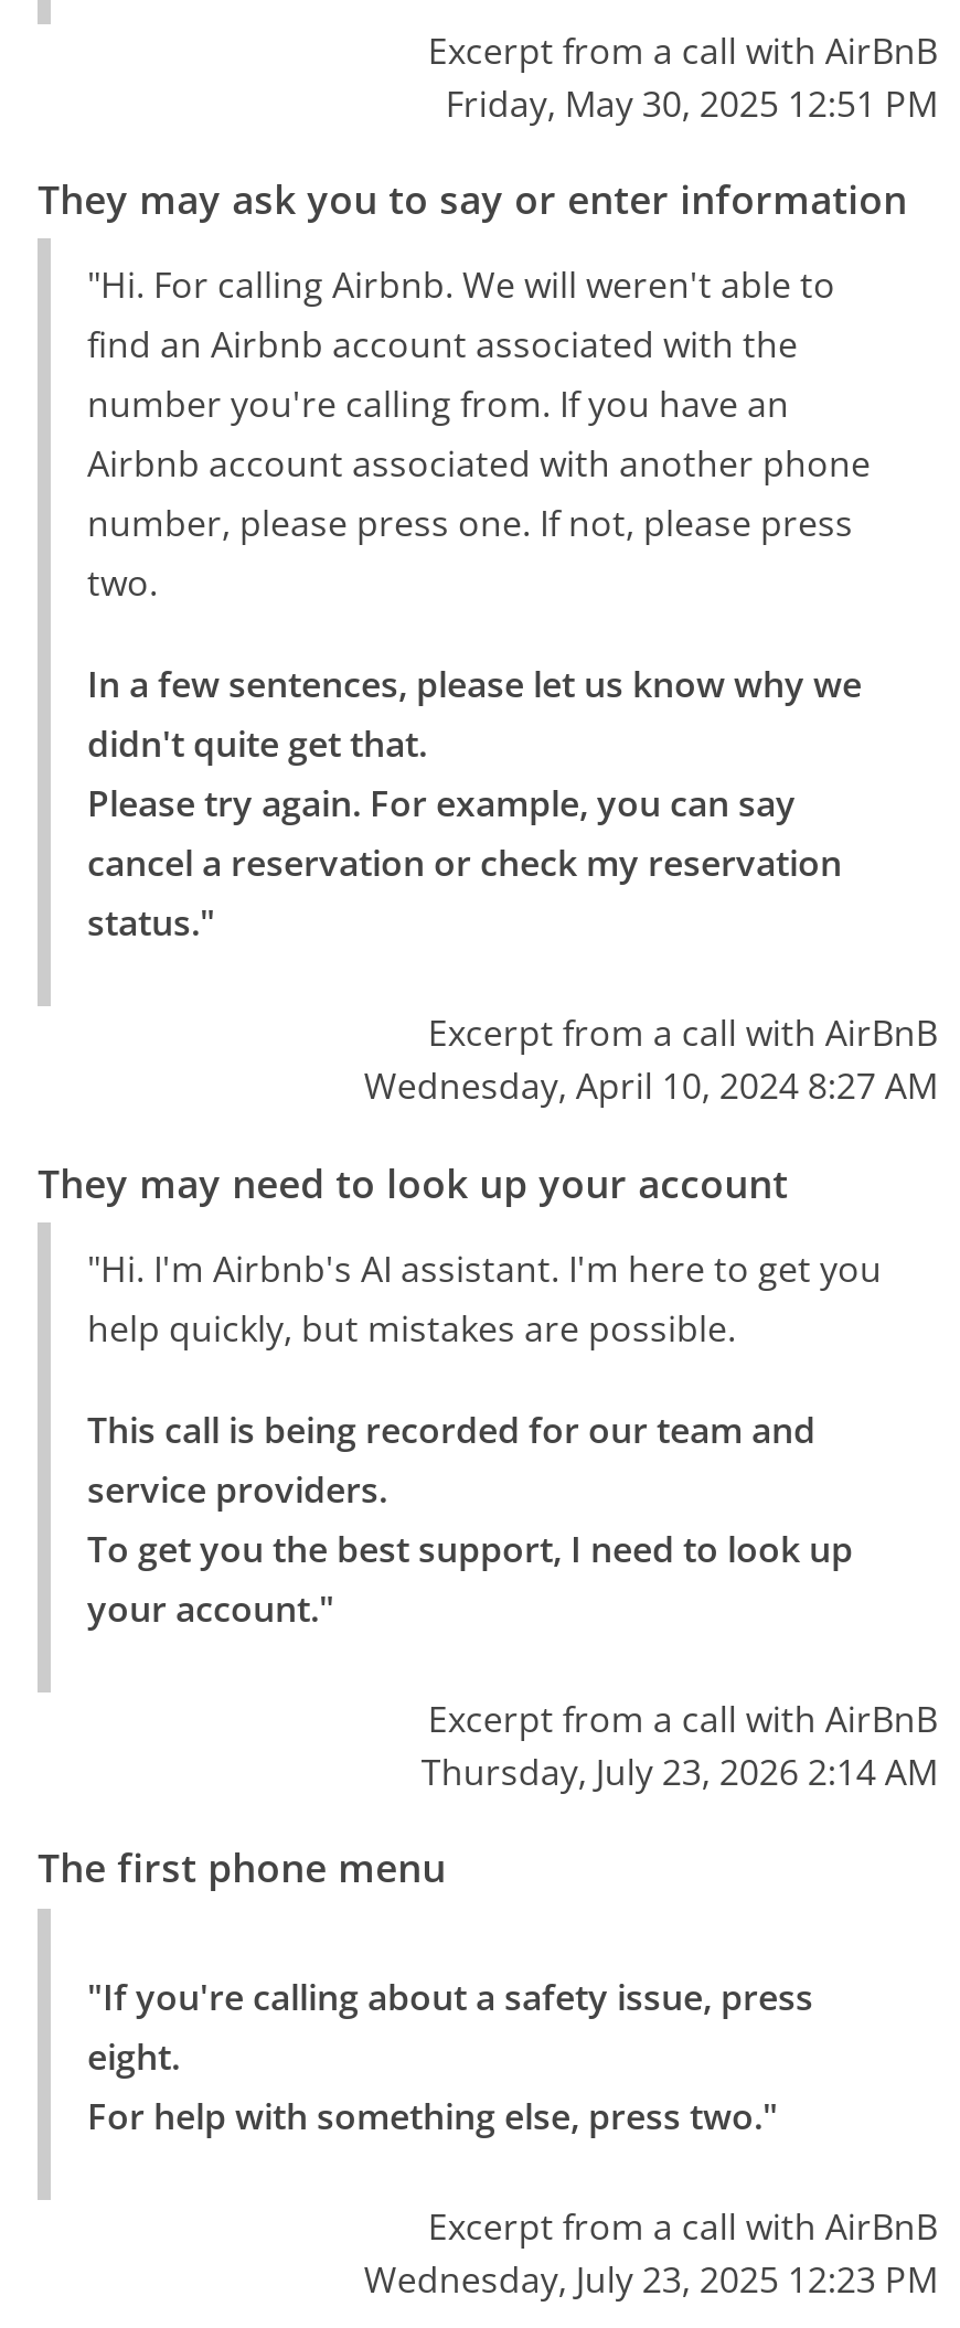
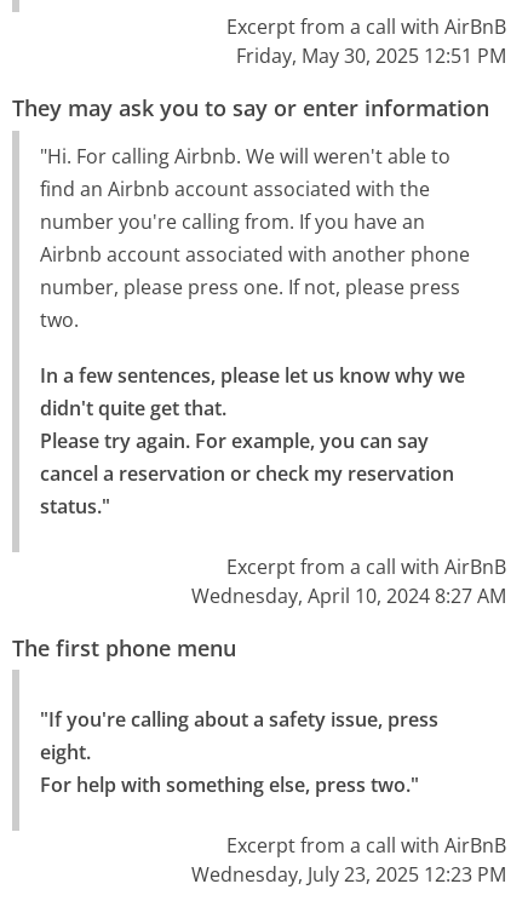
- They may need to look up your account
- "Hi. I'm Airbnb's AI assistant. I'm here to get you
- help quickly, but mistakes are possible.
- This call is being recorded for our team and
- service providers.
- To get you the best support, I need to look up
- your account."
- Excerpt from a call with AirBnB
- Thursday, July 23, 2026 2:14 AM
